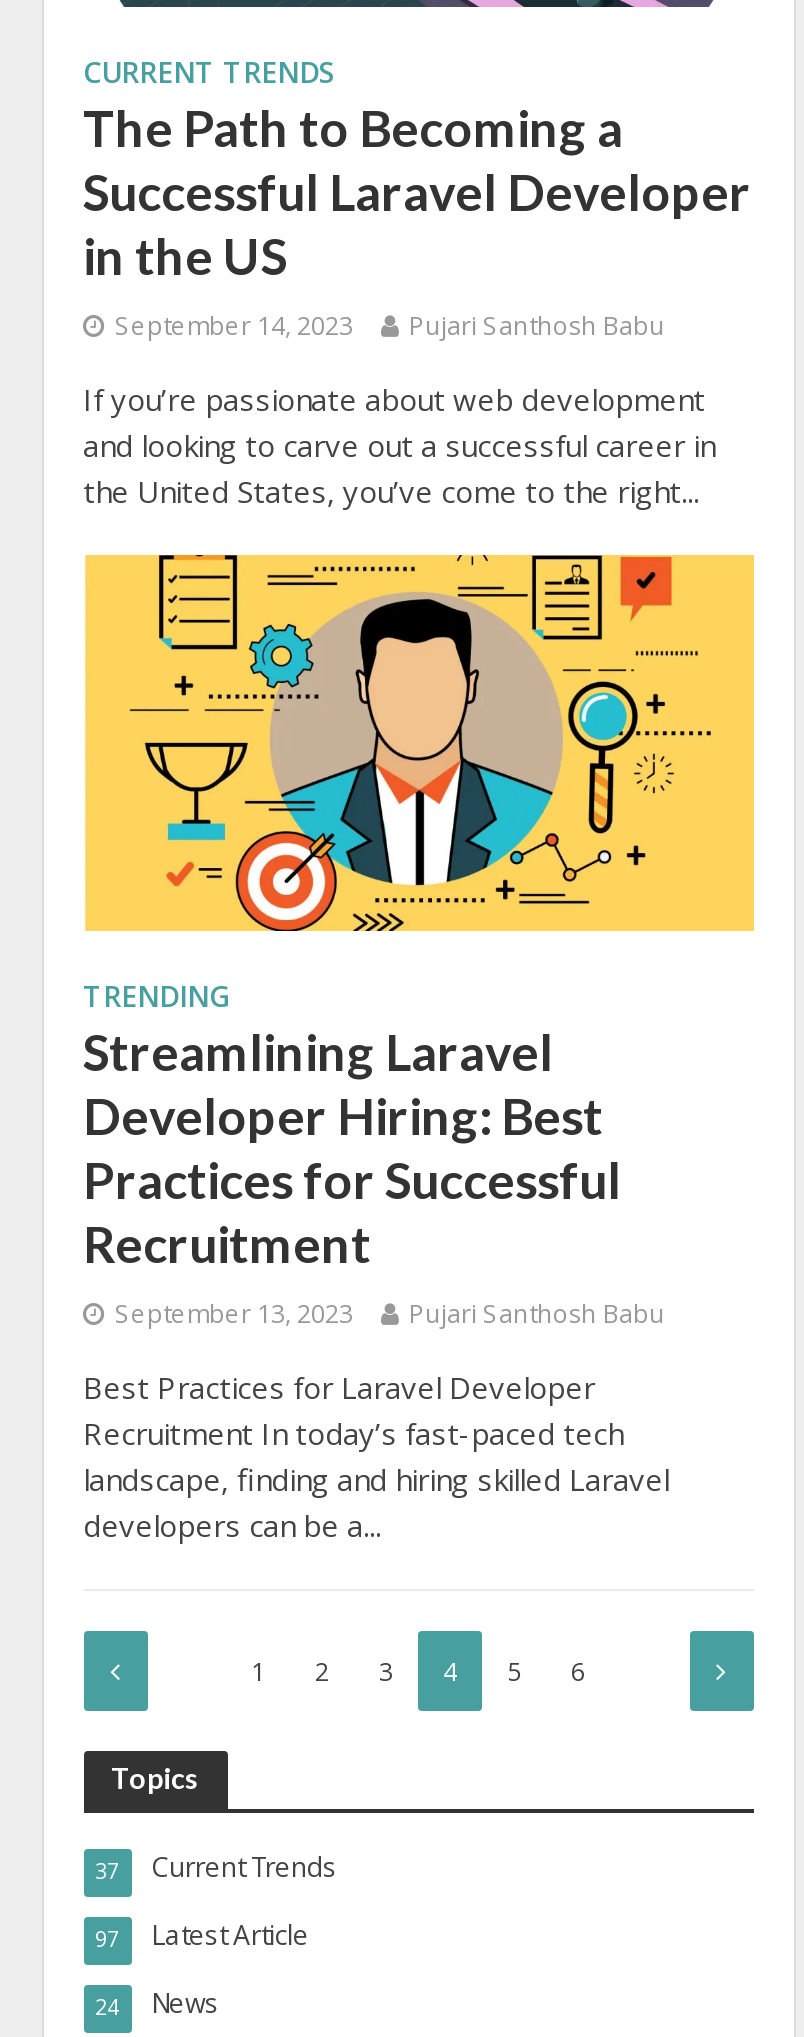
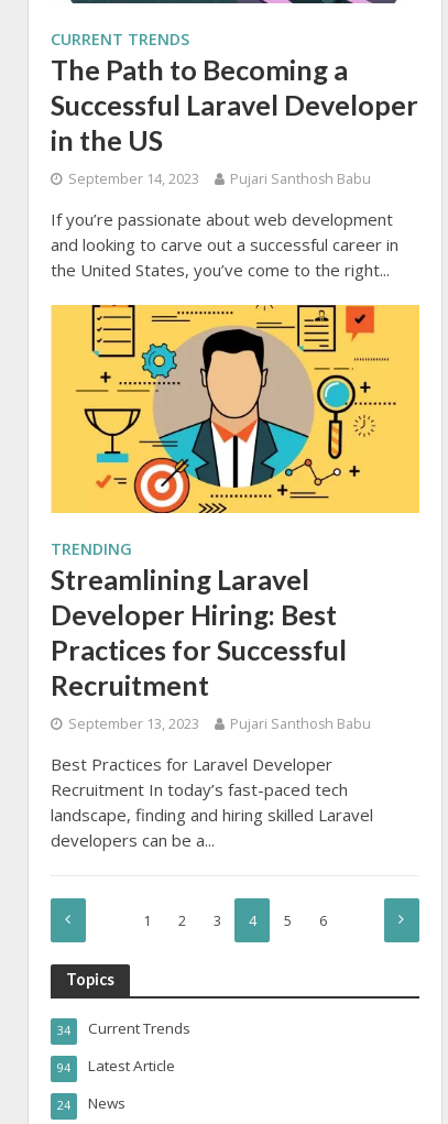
- 37 Current Trends
+ 34 Current Trends

- 97 Latest Article
+ 94 Latest Article
